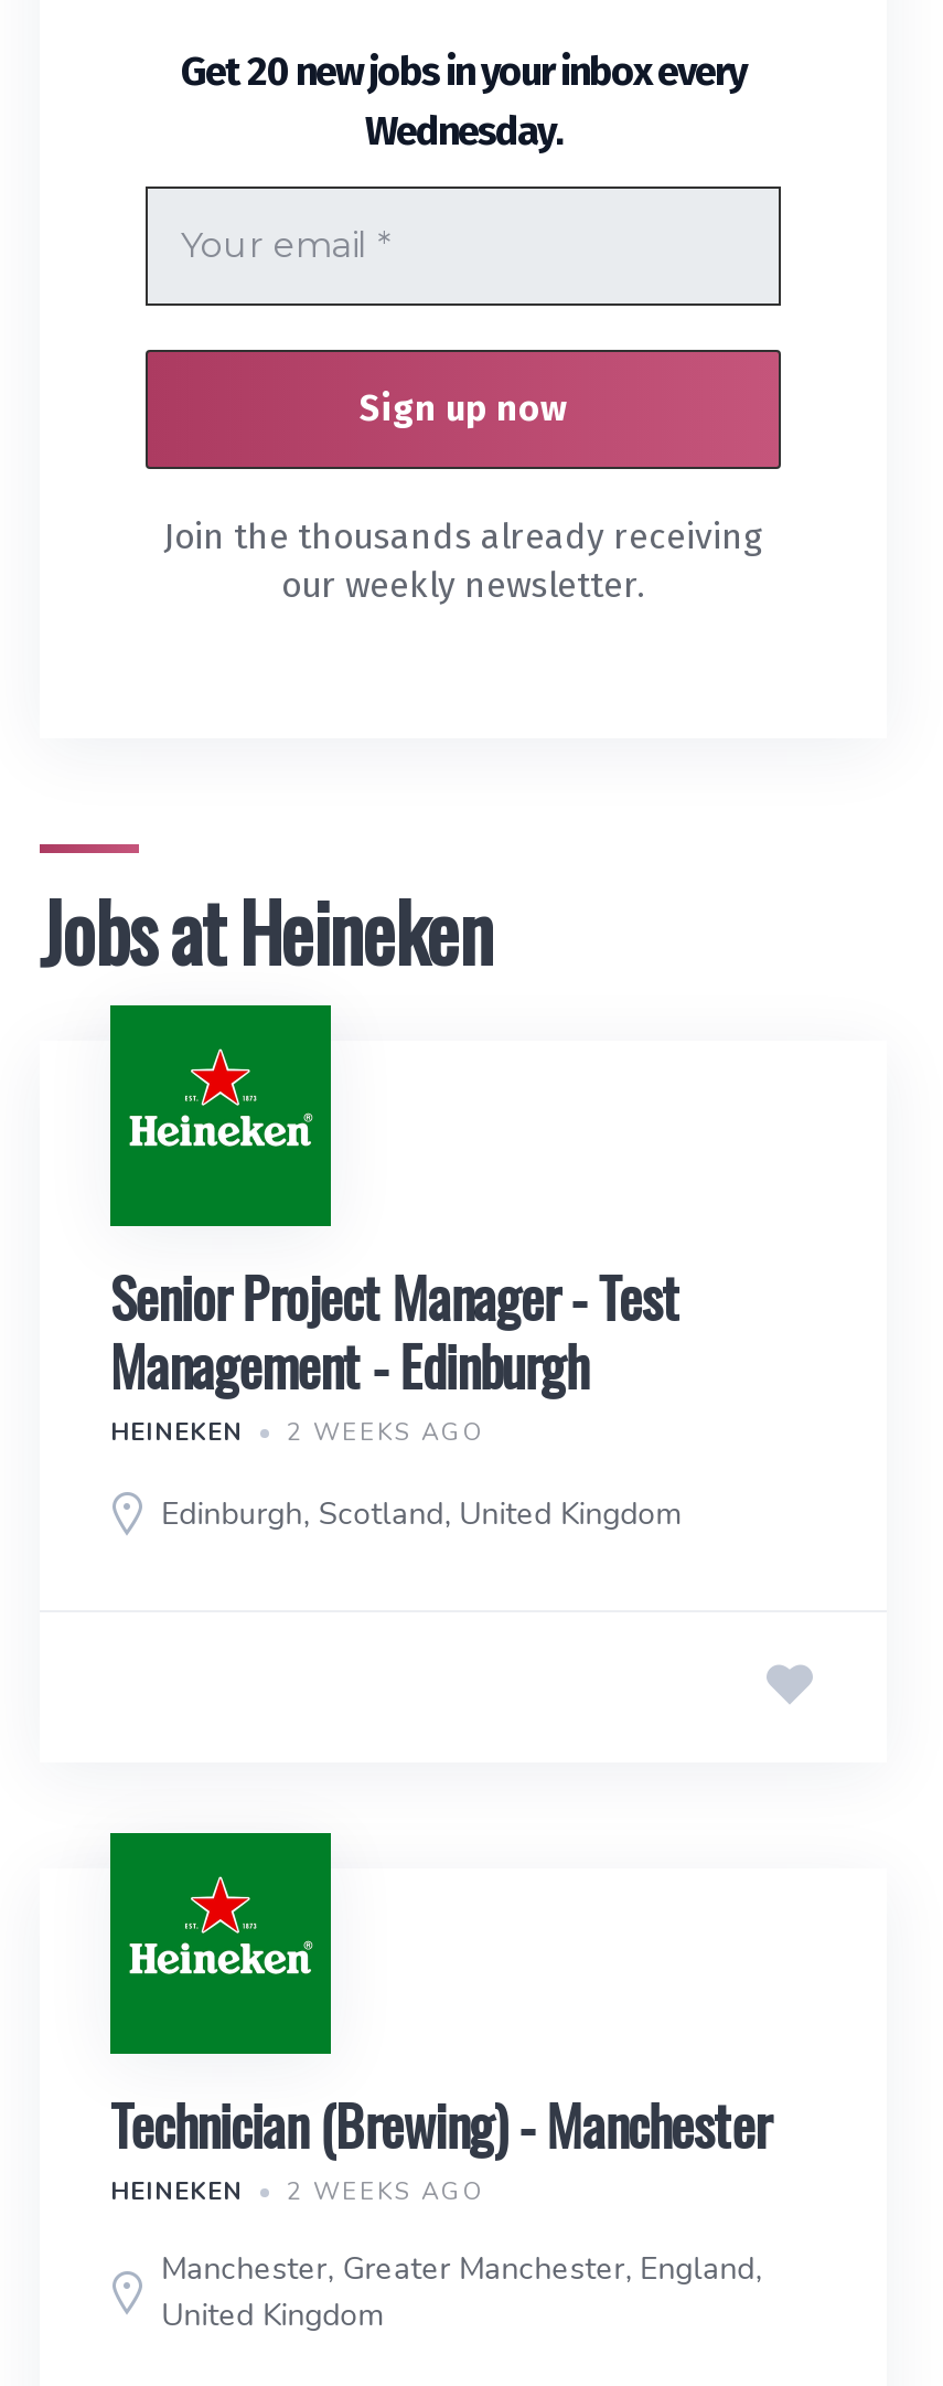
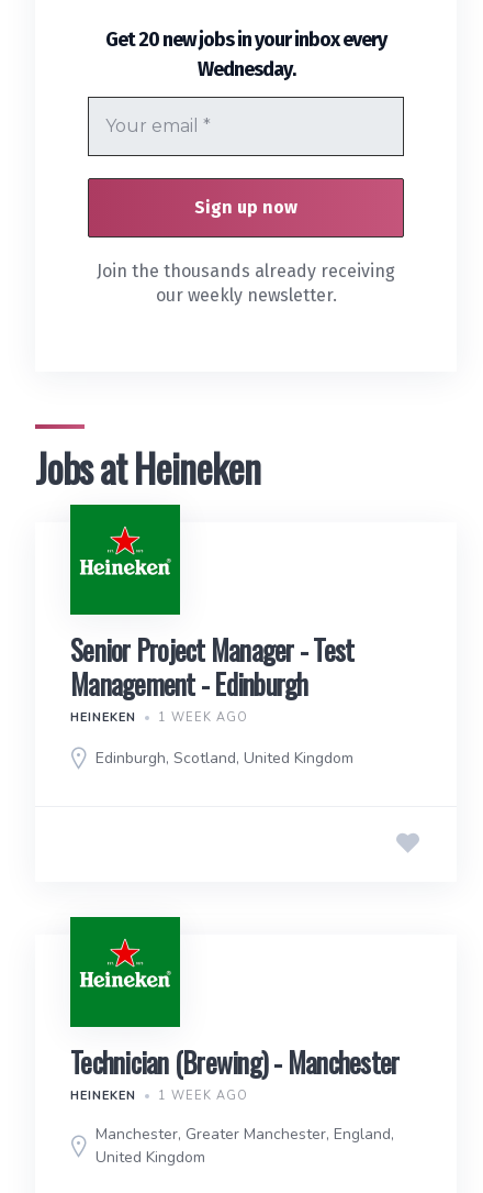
- HEINEKEN 2 WEEKS AGO
+ HEINEKEN 1 WEEK AGO

- HEINEKEN 2 WEEKS AGO
+ HEINEKEN 1 WEEK AGO
